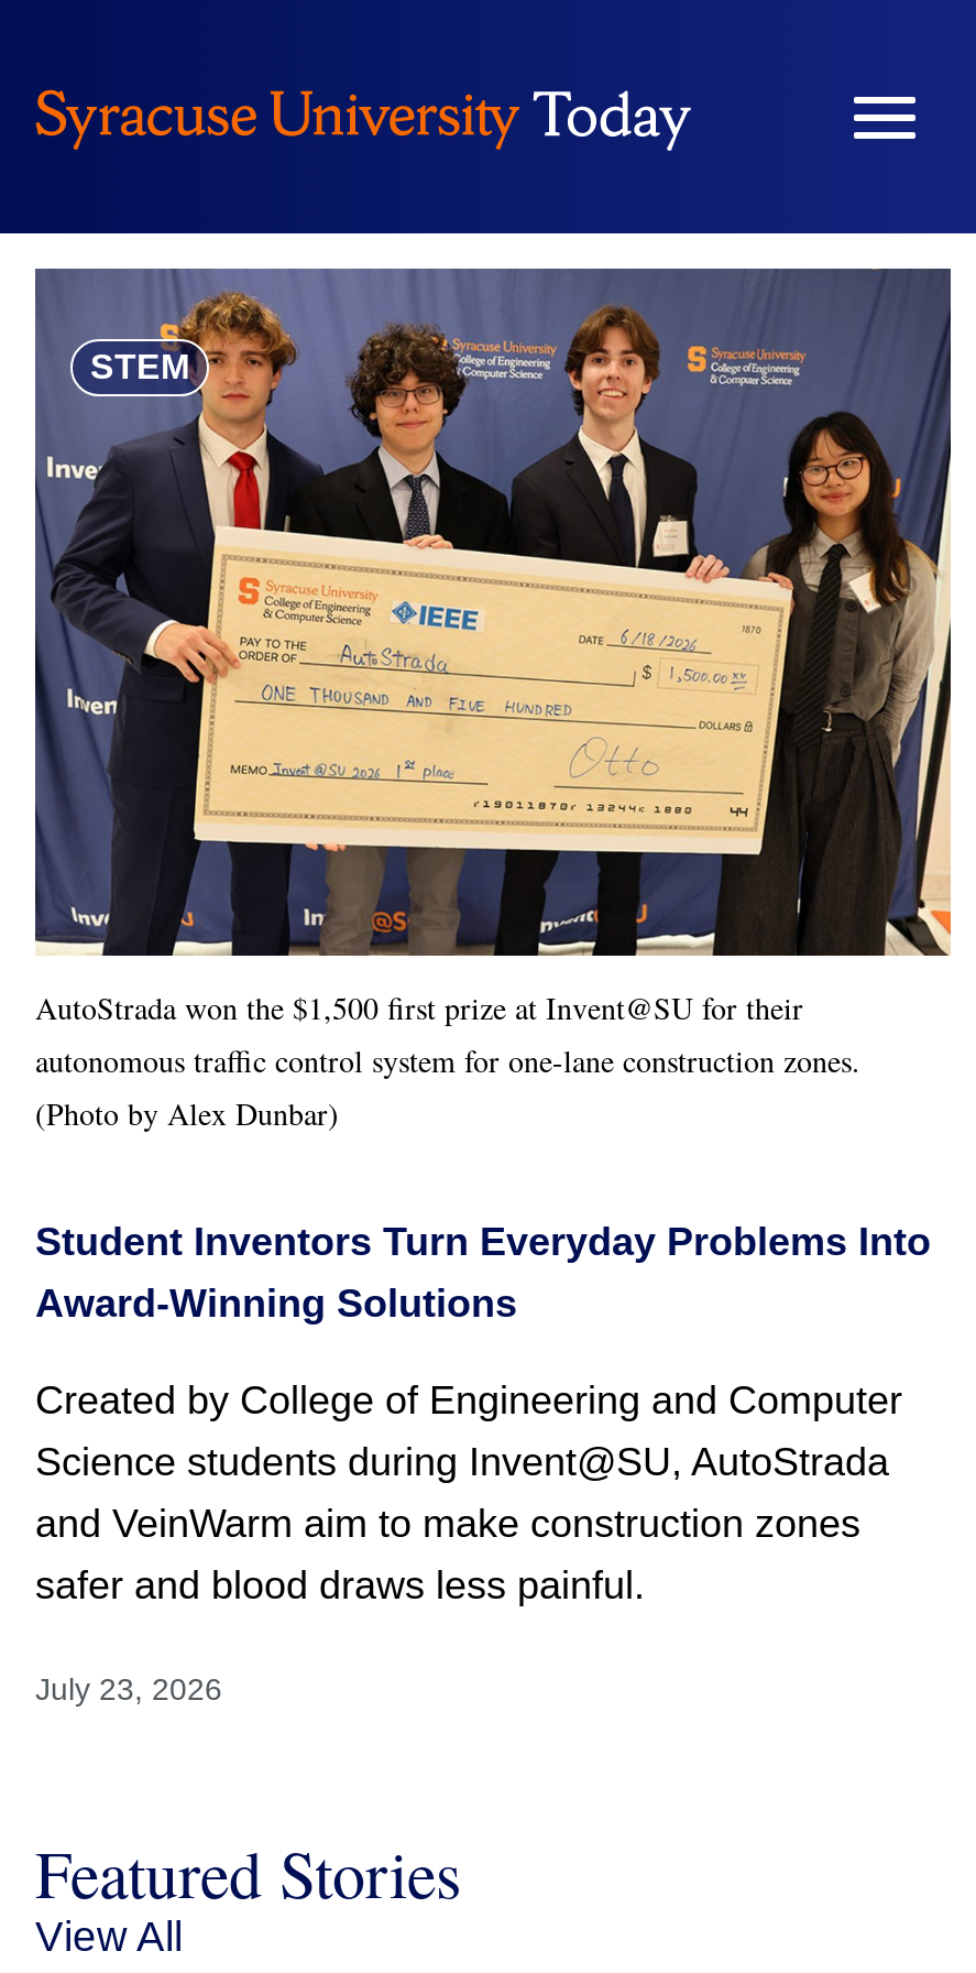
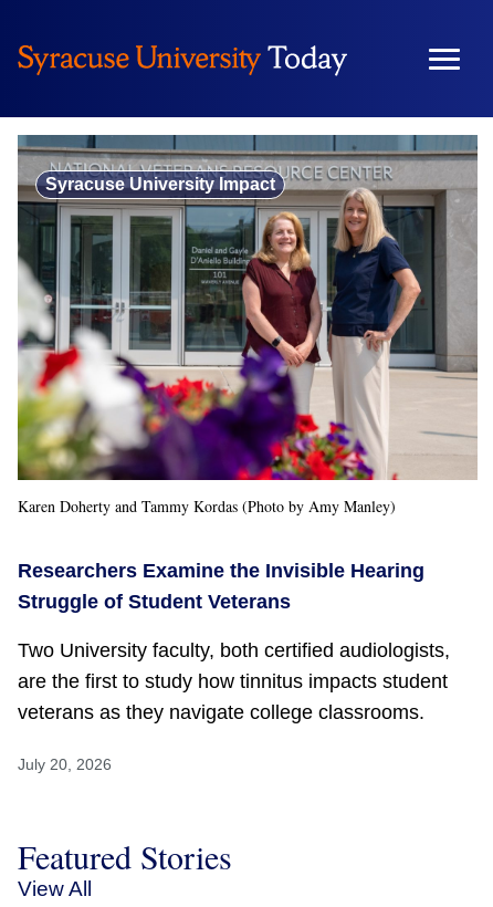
- [image]
- STEM
+ [image]
+ Syracuse University Impact

- AutoStrada won the $1,500 first prize at Invent@SU for their
- autonomous traffic control system for one-lane construction zones.
- (Photo by Alex Dunbar)
+ Karen Doherty and Tammy Kordas (Photo by Amy Manley)

- Student Inventors Turn Everyday Problems Into
- Award-Winning Solutions
+ Researchers Examine the Invisible Hearing
+ Struggle of Student Veterans

- Created by College of Engineering and Computer
- Science students during Invent@SU, AutoStrada
- and VeinWarm aim to make construction zones
- safer and blood draws less painful.
+ Two University faculty, both certified audiologists,
+ are the first to study how tinnitus impacts student
+ veterans as they navigate college classrooms.

- July 23, 2026
+ July 20, 2026
